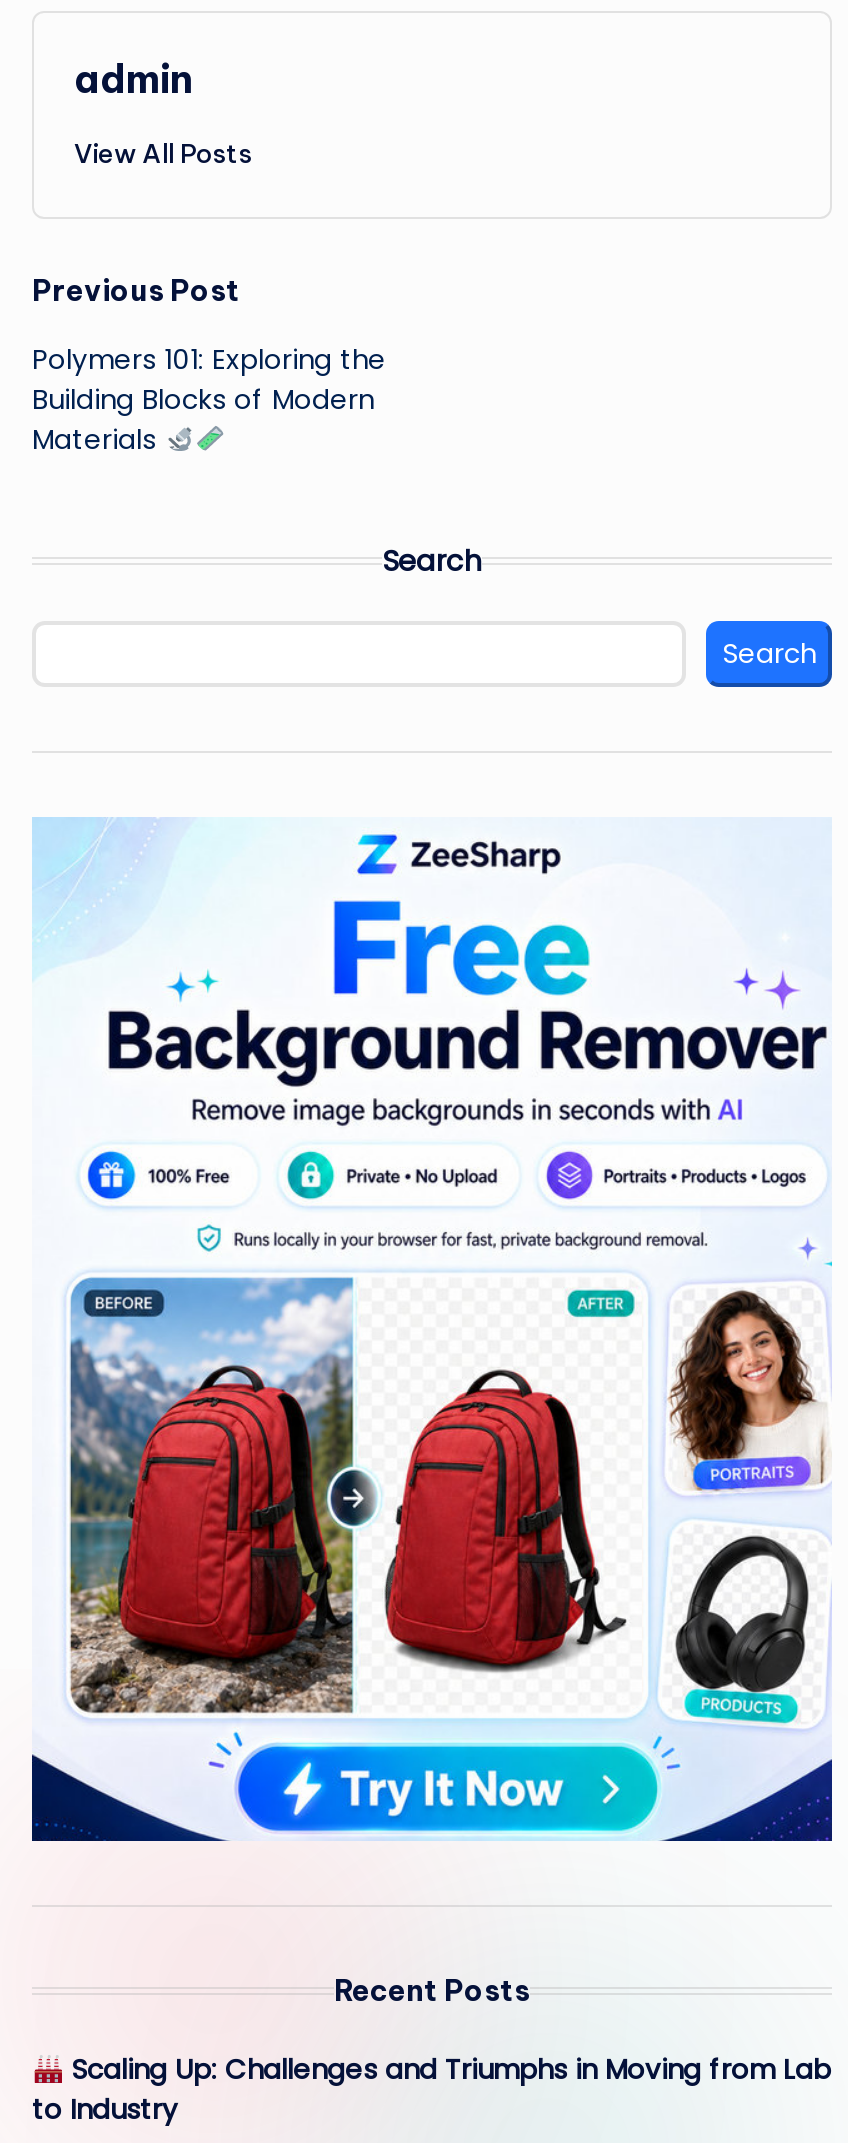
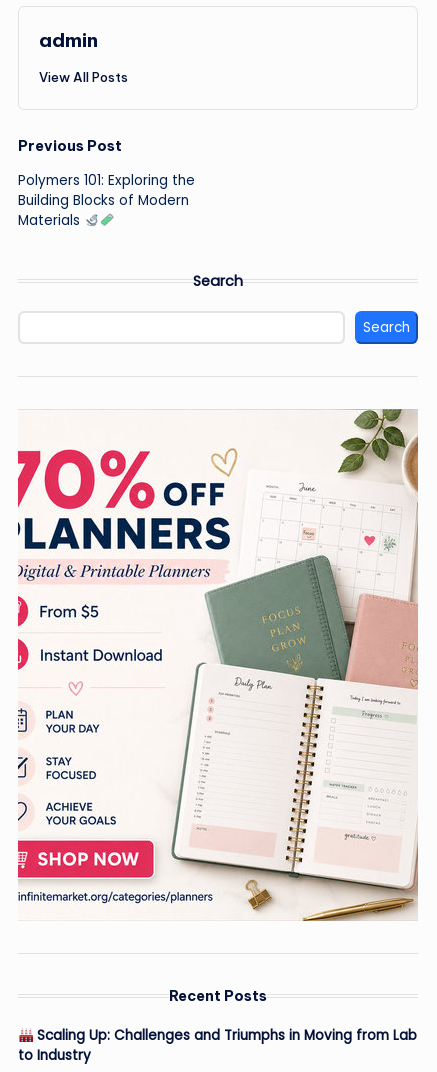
- [image]
+ [image]
